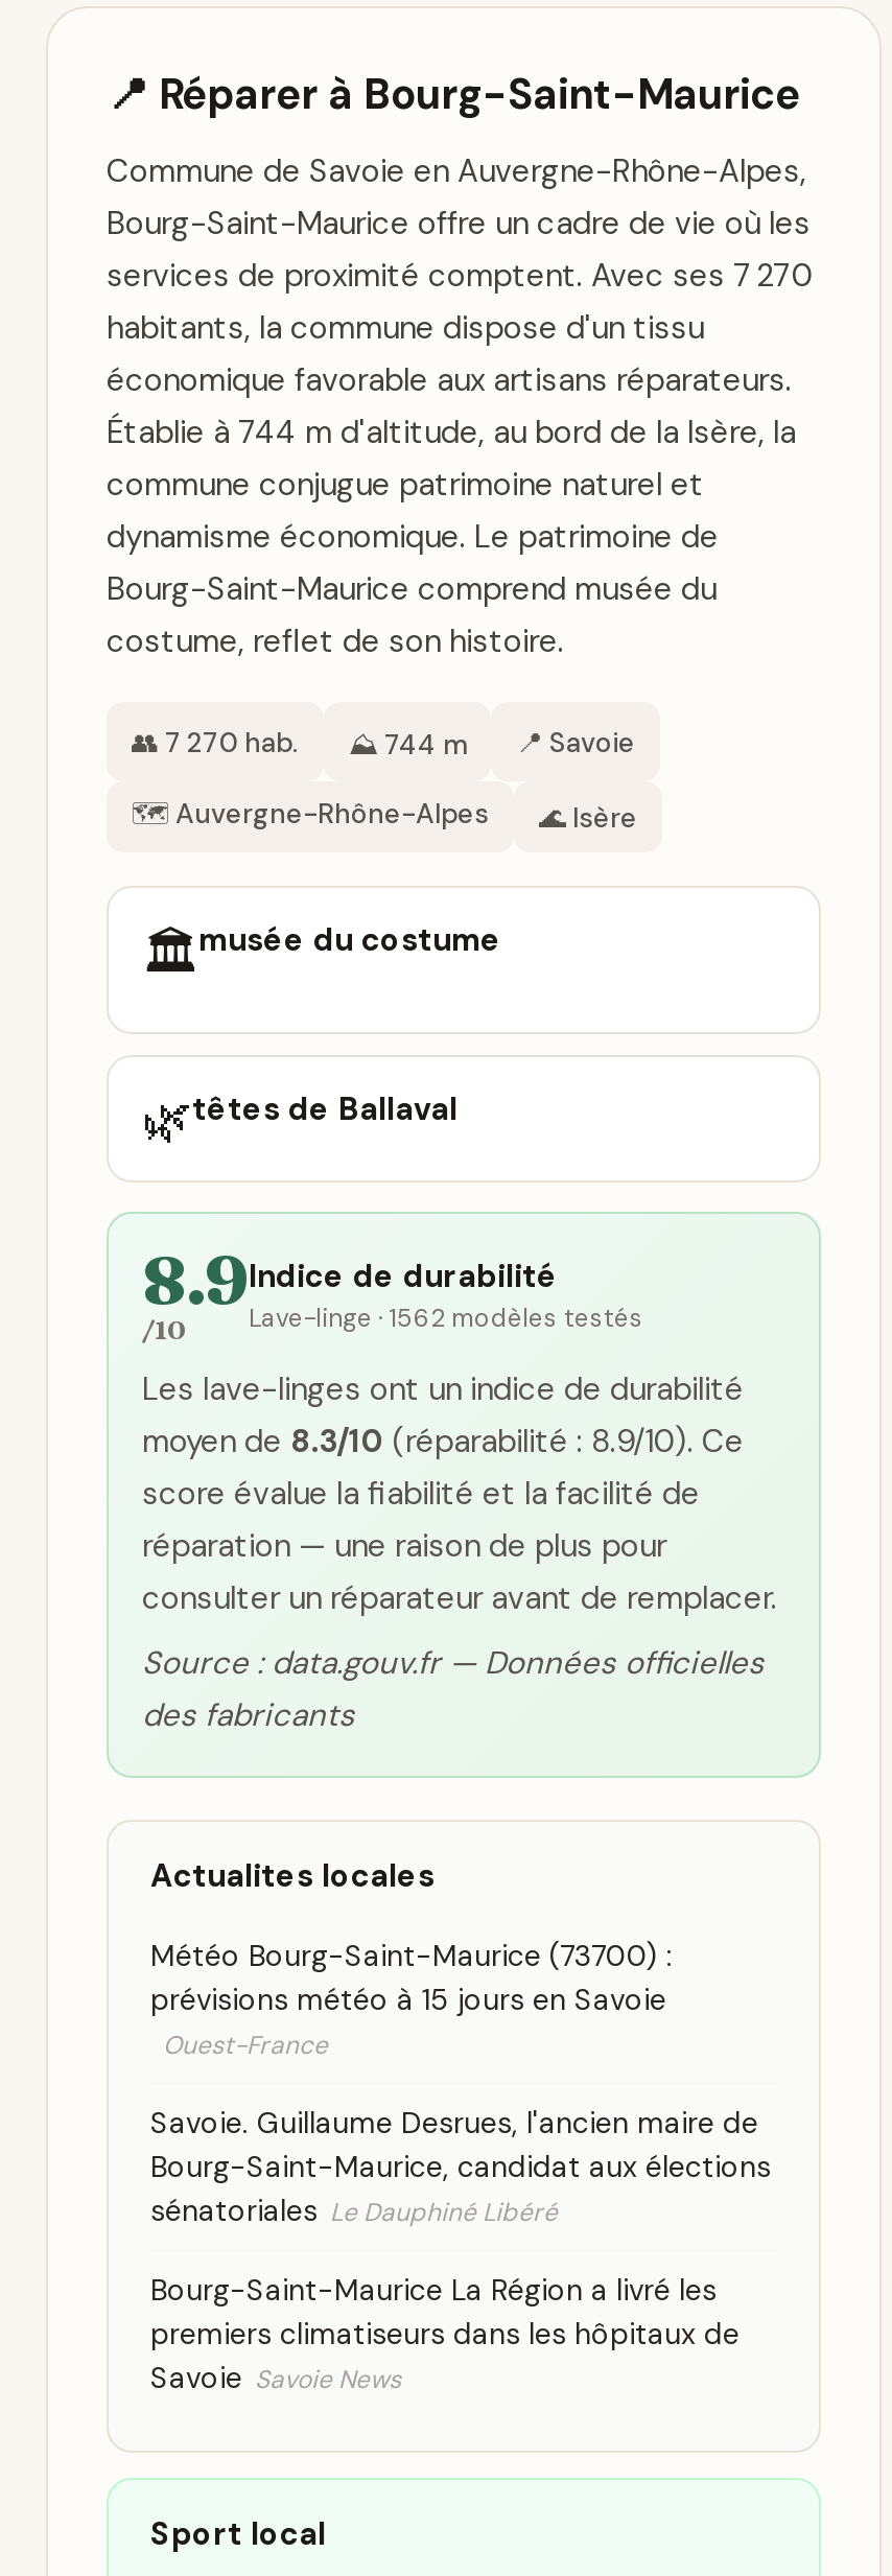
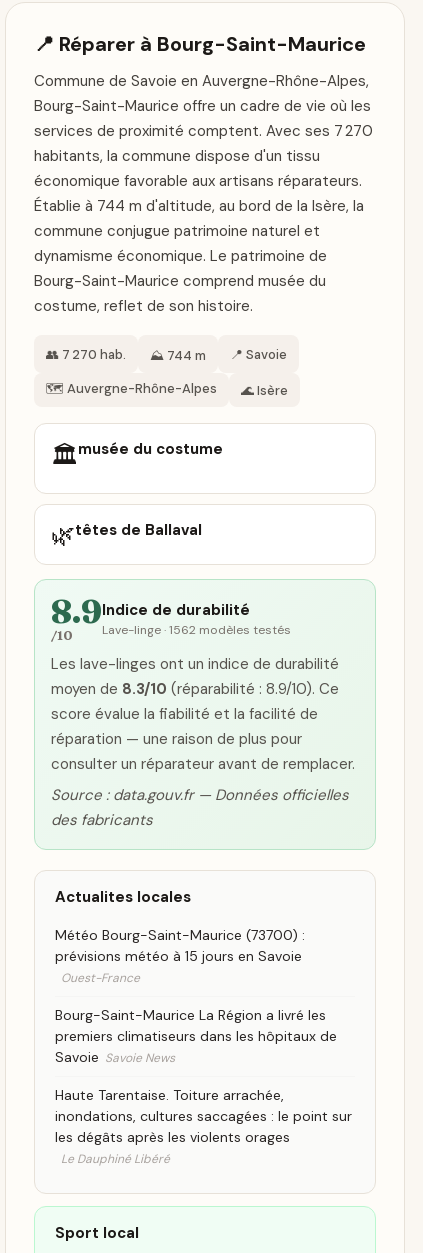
- Savoie. Guillaume Desrues, l'ancien maire de
- Bourg-Saint-Maurice, candidat aux élections
- sénatoriales Le Dauphiné Libéré

moved up: Bourg-Saint-Maurice La Région a livré les | premiers climatiseurs dans les hôpitaux de | Savoie Savoie News

+ Haute Tarentaise. Toiture arrachée,
+ inondations, cultures saccagées : le point sur
+ les dégâts après les violents orages
+ Le Dauphiné Libéré
